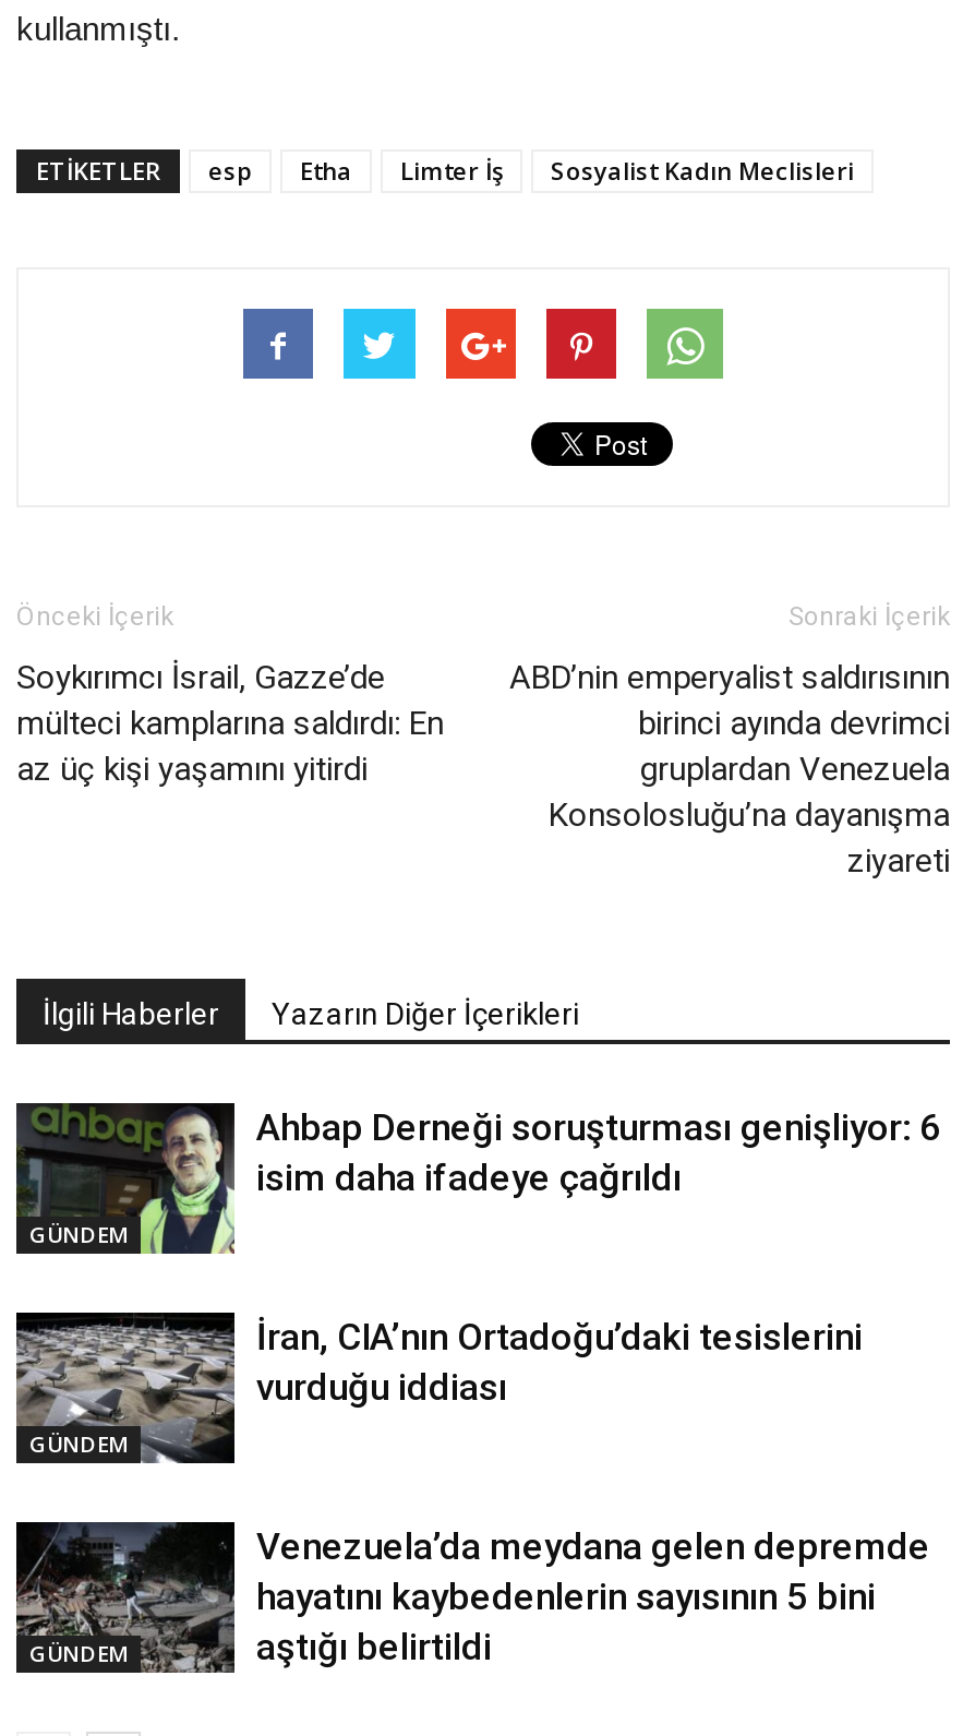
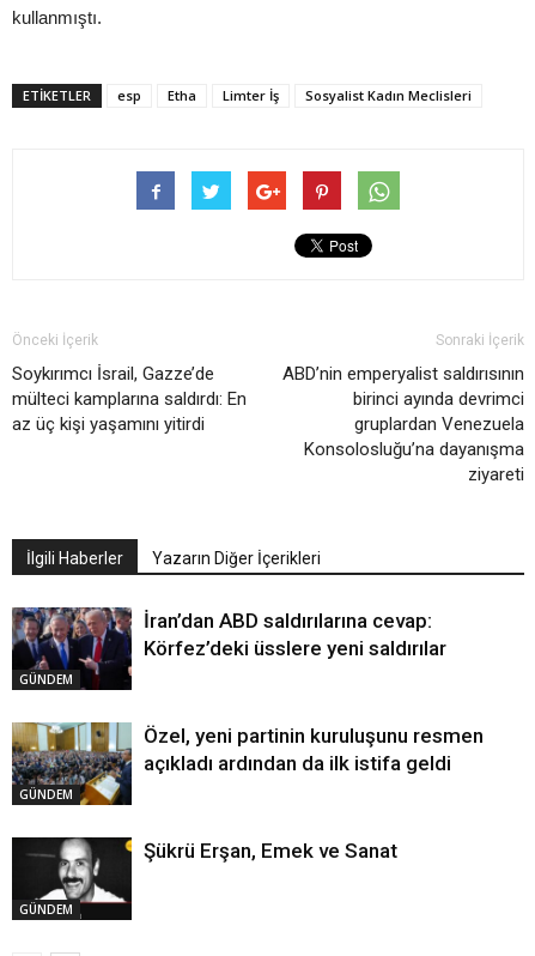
- [image]
- Ahbap Derneği soruşturması genişliyor: 6
- isim daha ifadeye çağrıldı
+ [image]
+ İran’dan ABD saldırılarına cevap:
+ Körfez’deki üsslere yeni saldırılar

- [image]
- İran, CIA’nın Ortadoğu’daki tesislerini
- vurduğu iddiası
+ [image]
+ Özel, yeni partinin kuruluşunu resmen
+ açıkladı ardından da ilk istifa geldi

- [image]
- Venezuela’da meydana gelen depremde
- hayatını kaybedenlerin sayısının 5 bini
- aştığı belirtildi
+ [image]
+ Şükrü Erşan, Emek ve Sanat
